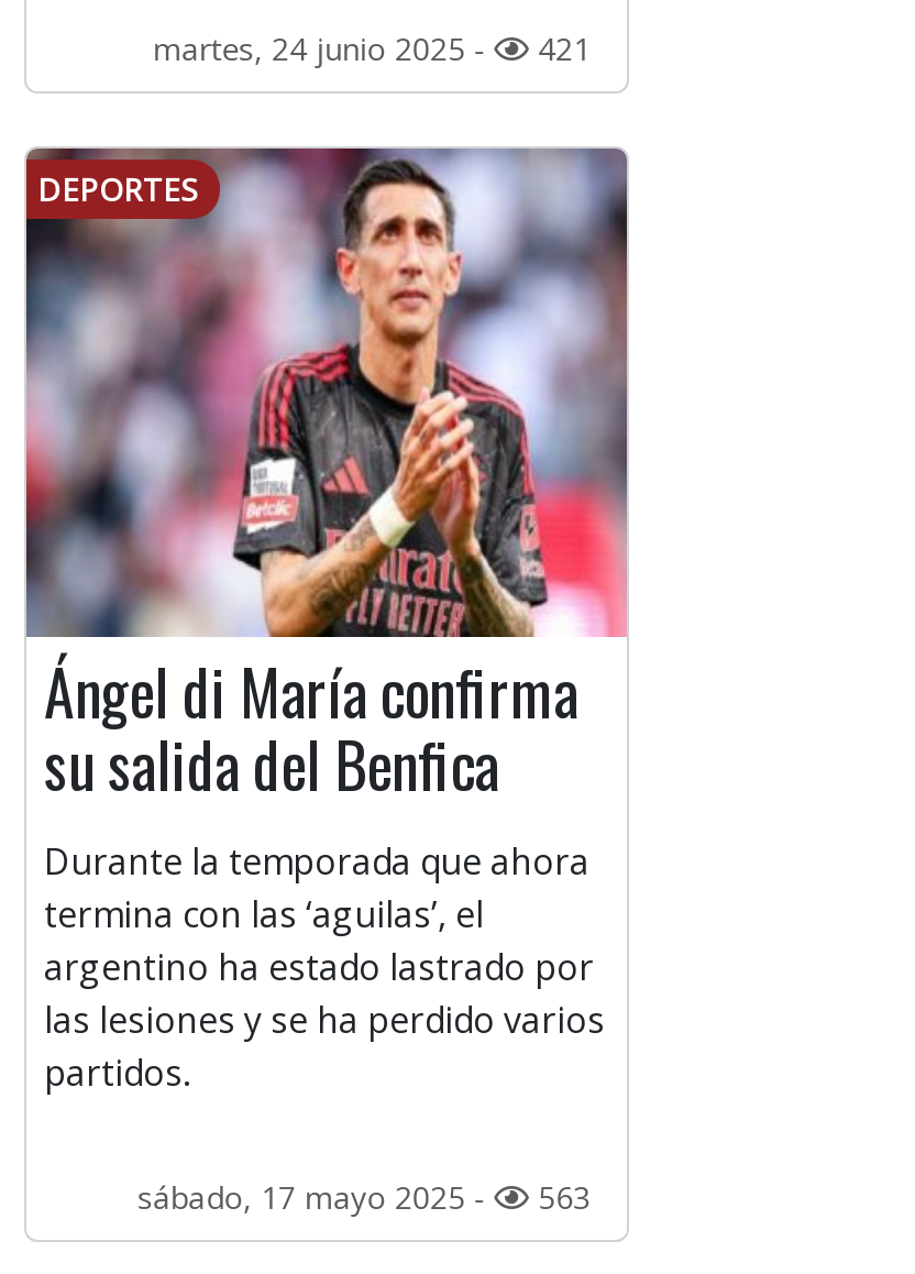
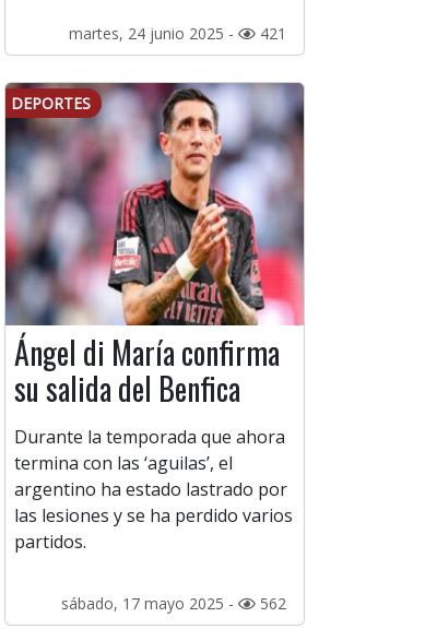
- sábado, 17 mayo 2025 - 563
+ sábado, 17 mayo 2025 - 562
